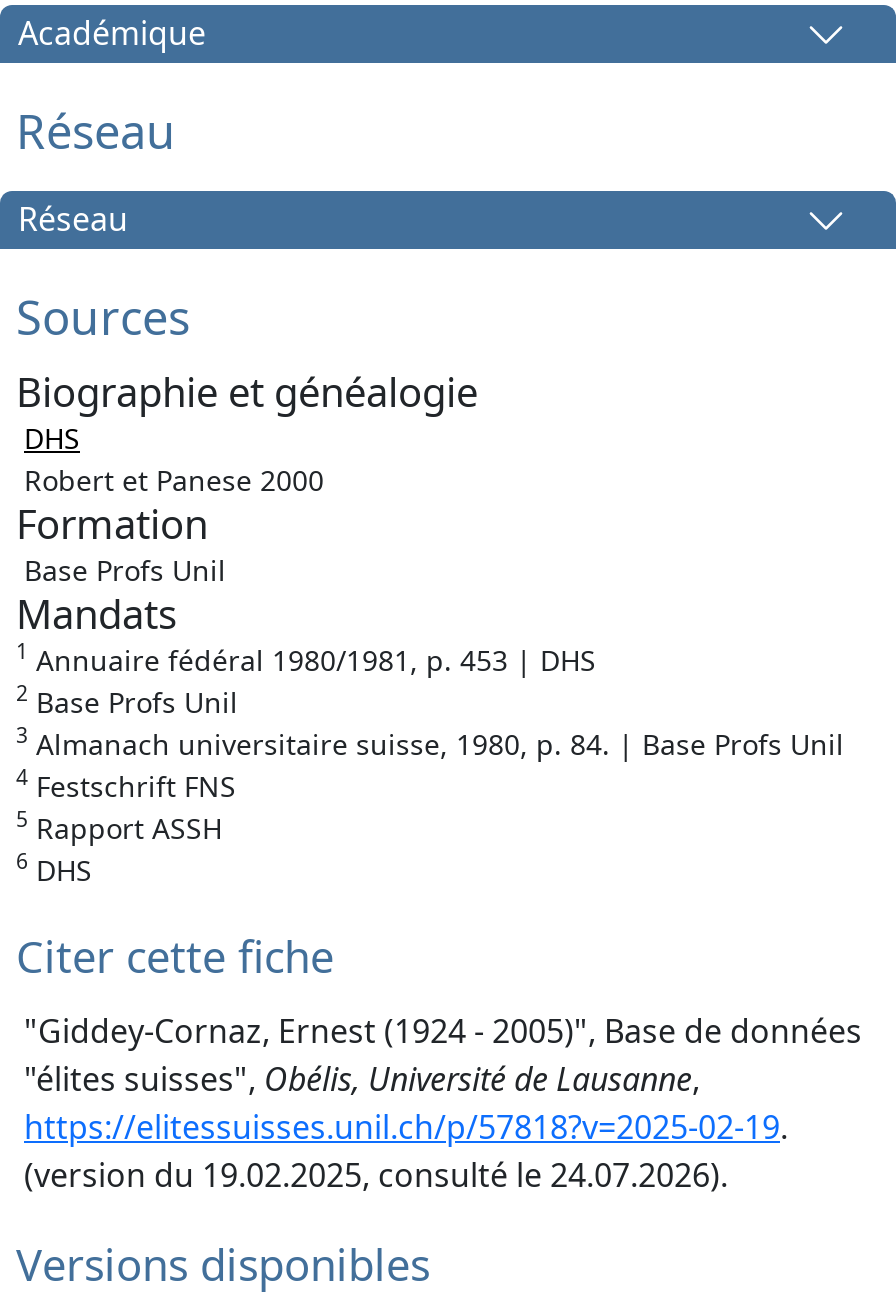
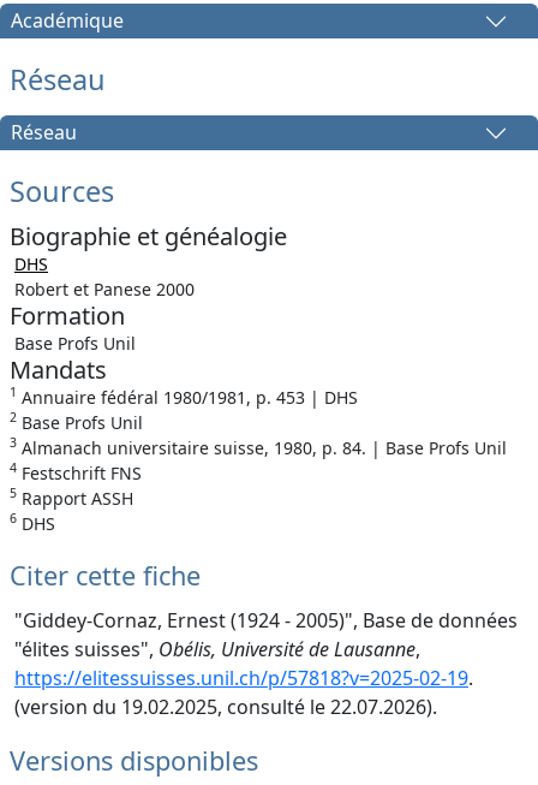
- (version du 19.02.2025, consulté le 24.07.2026).
+ (version du 19.02.2025, consulté le 22.07.2026).
